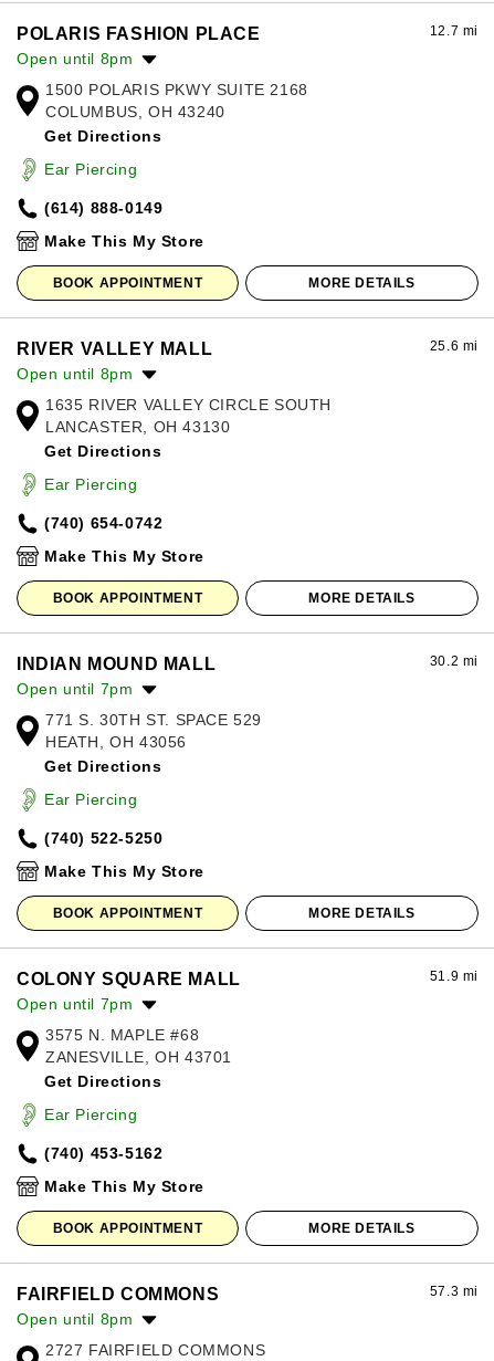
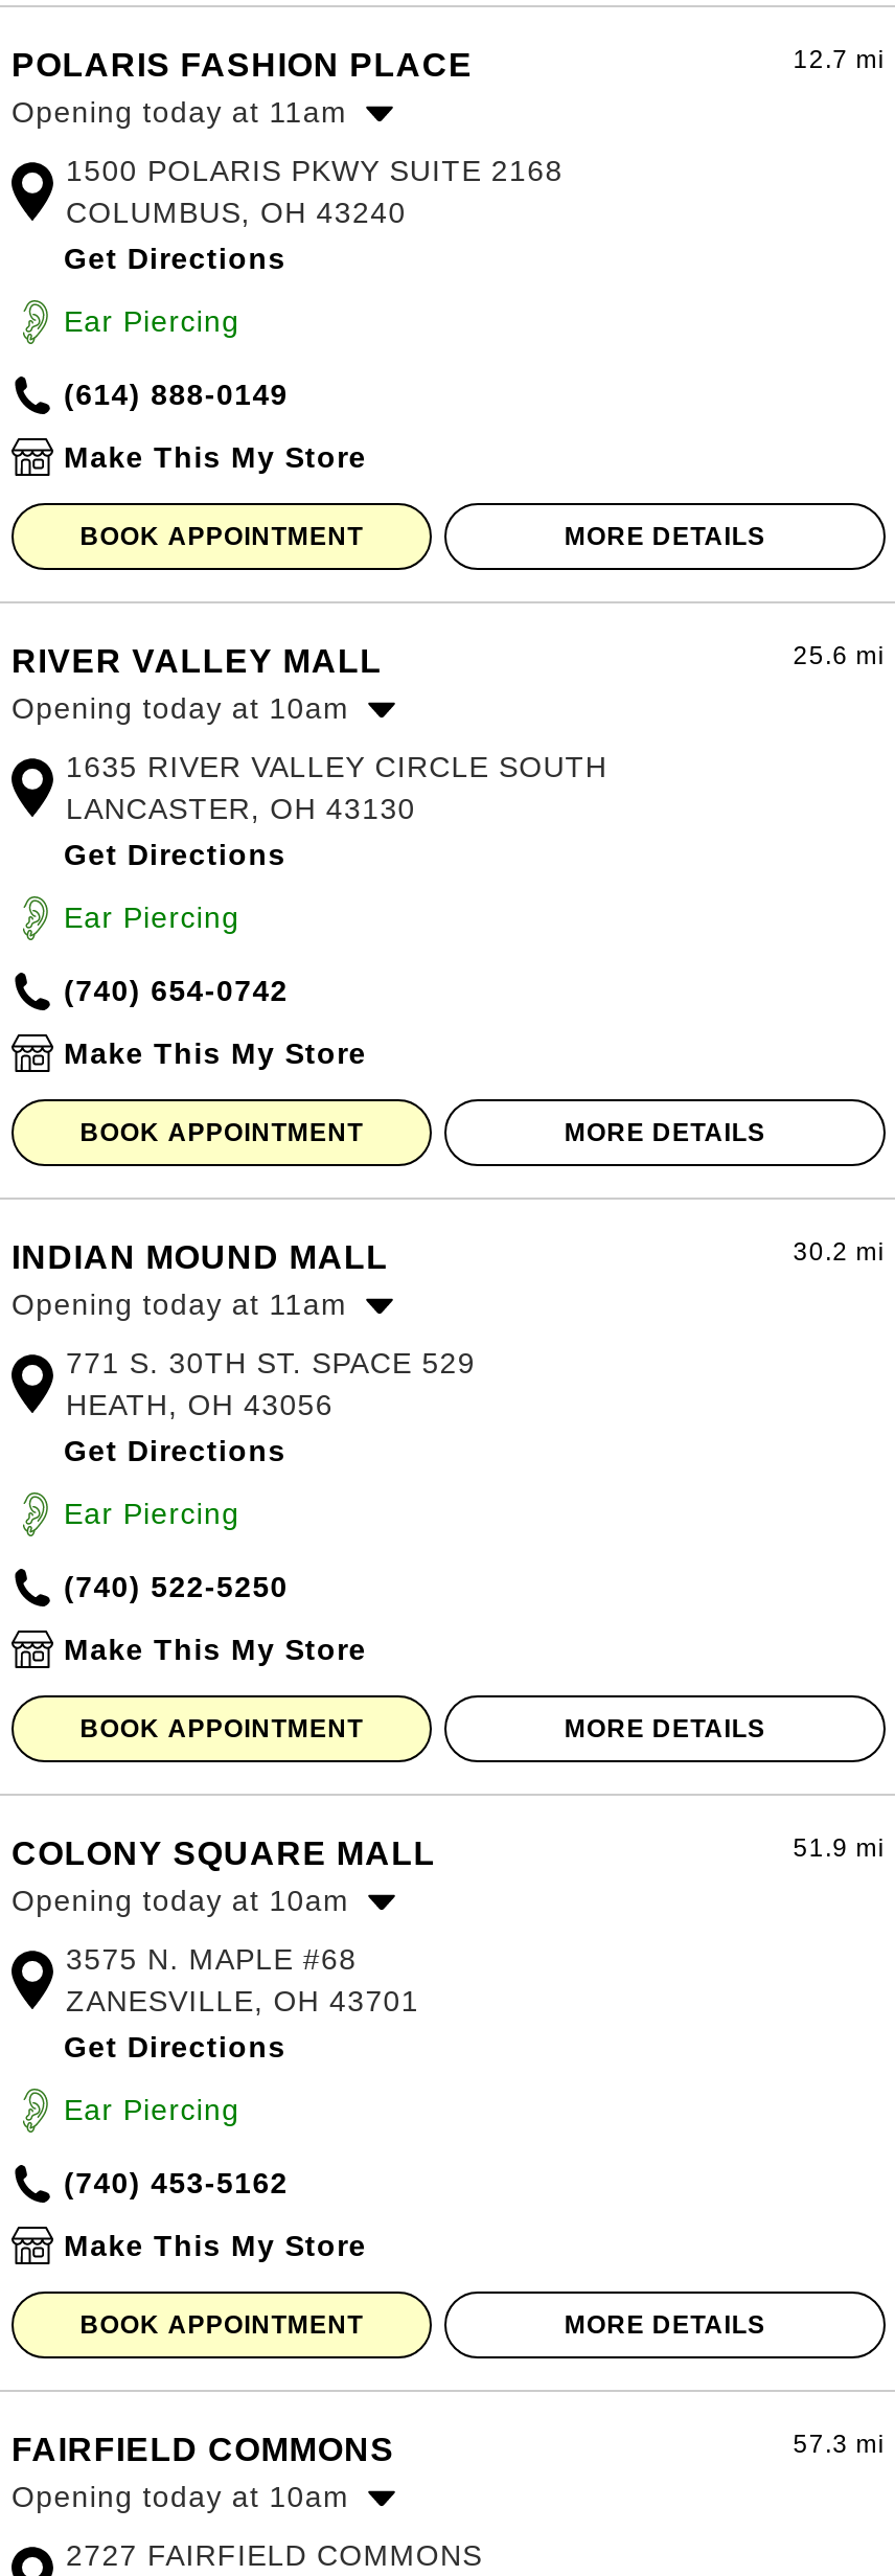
- Open until 8pm
+ Opening today at 11am

- Open until 8pm
+ Opening today at 10am

- Open until 7pm
+ Opening today at 11am

- Open until 7pm
+ Opening today at 10am

- Open until 8pm
+ Opening today at 10am
